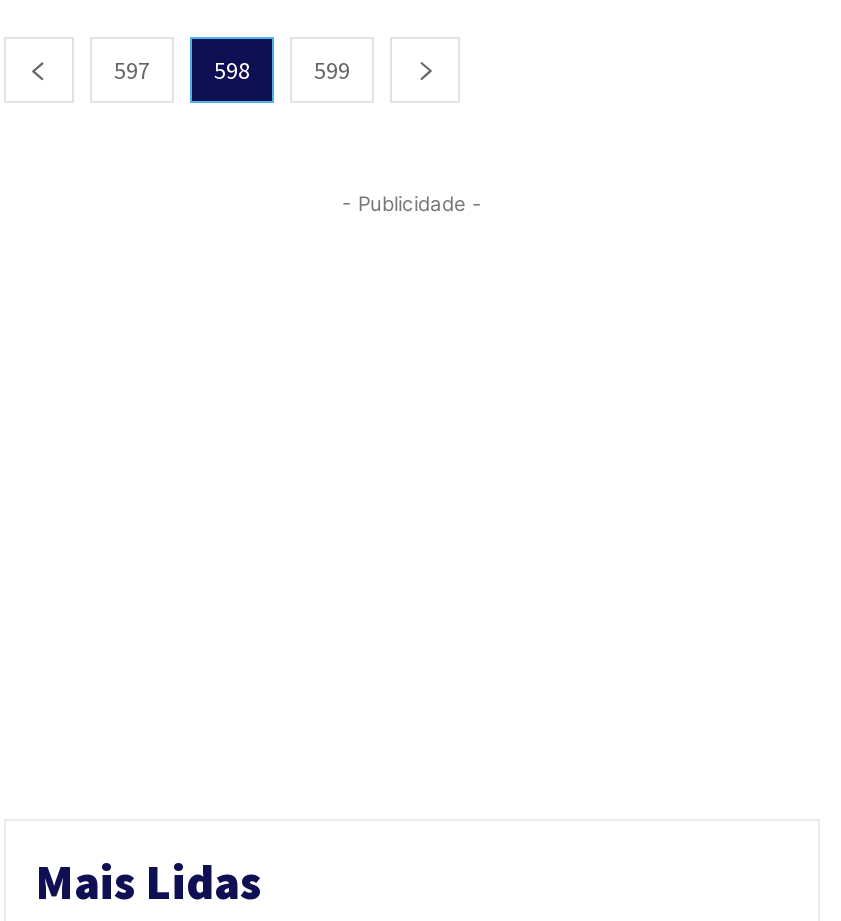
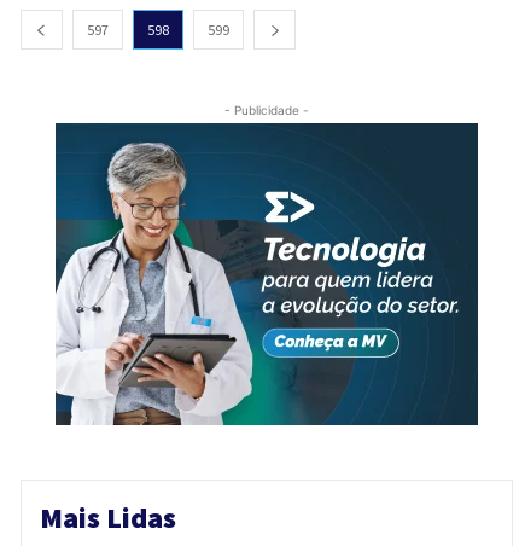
+ [image]
